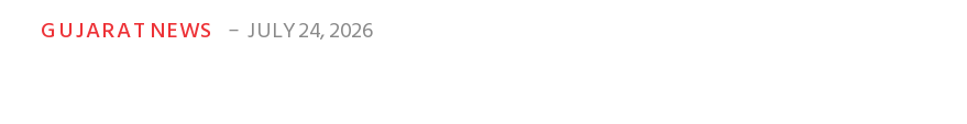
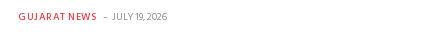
- GUJARAT NEWS JULY 24, 2026
+ GUJARAT NEWS JULY 19, 2026
